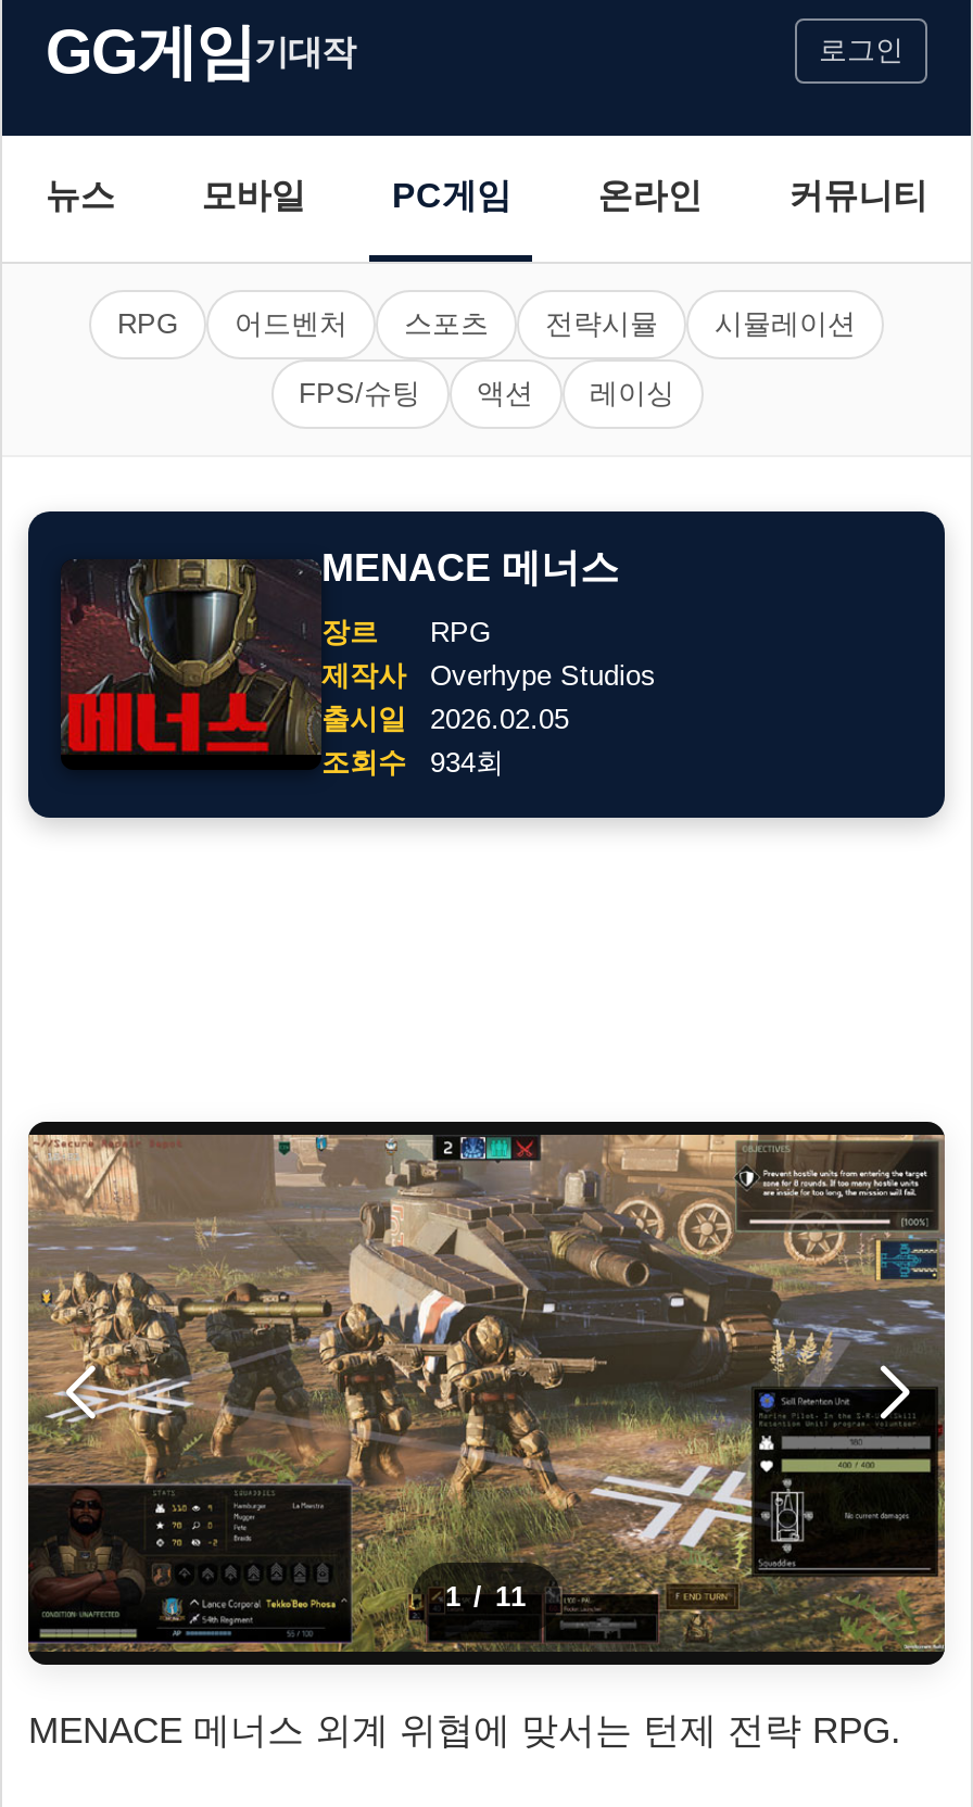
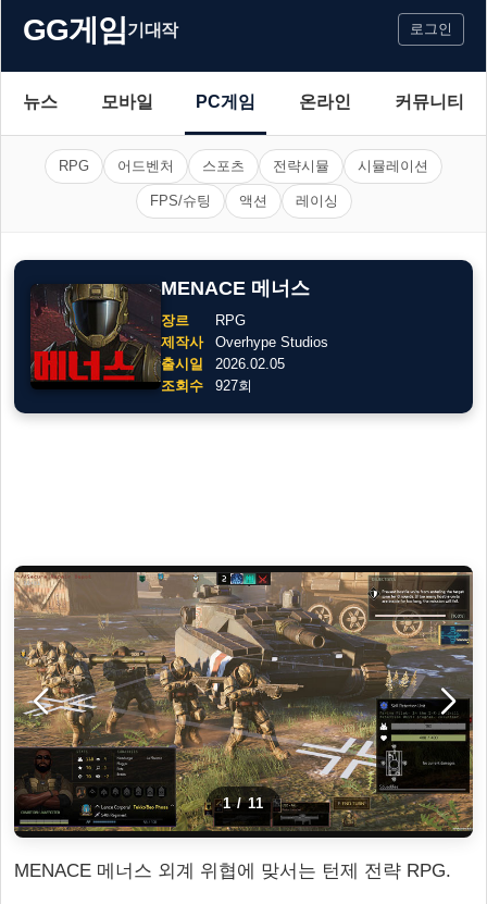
- 조회수 934회
+ 조회수 927회
